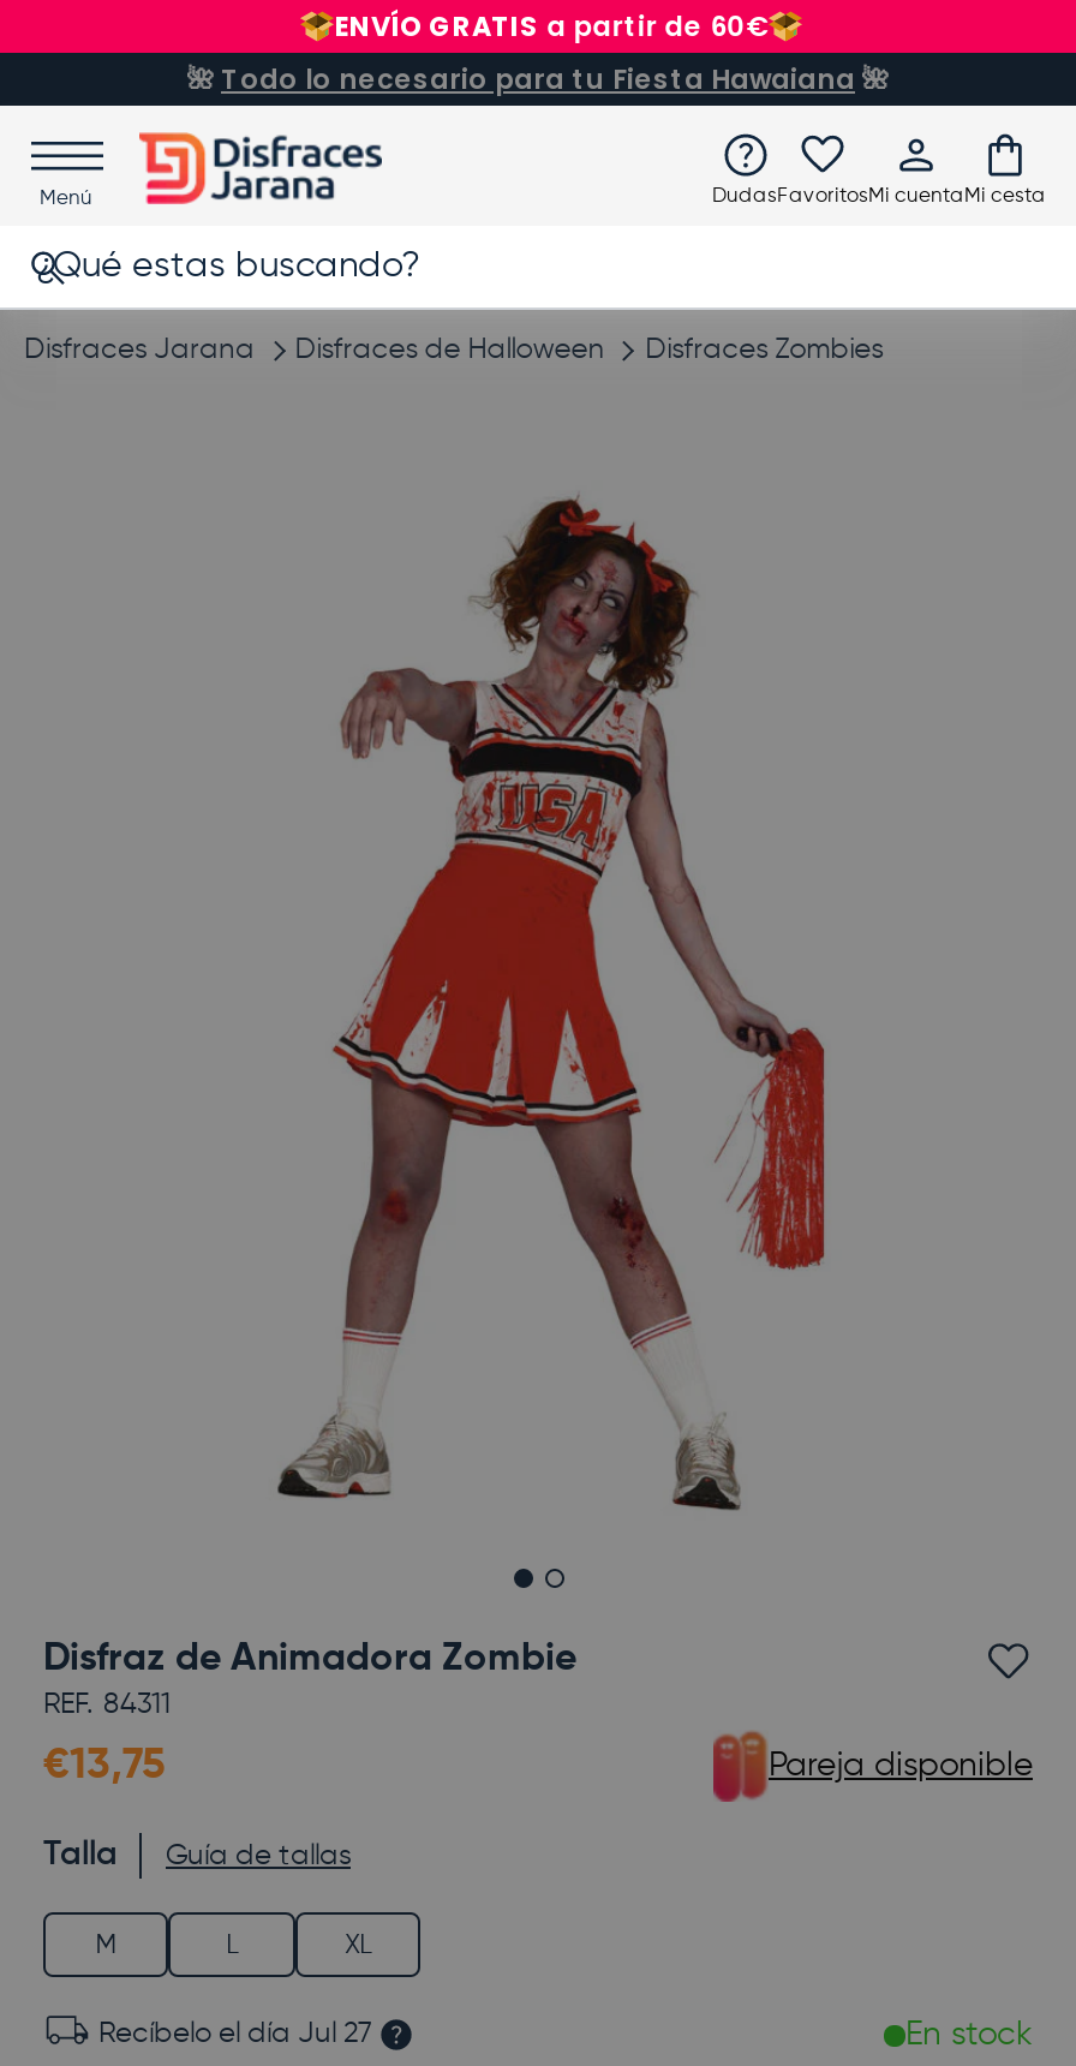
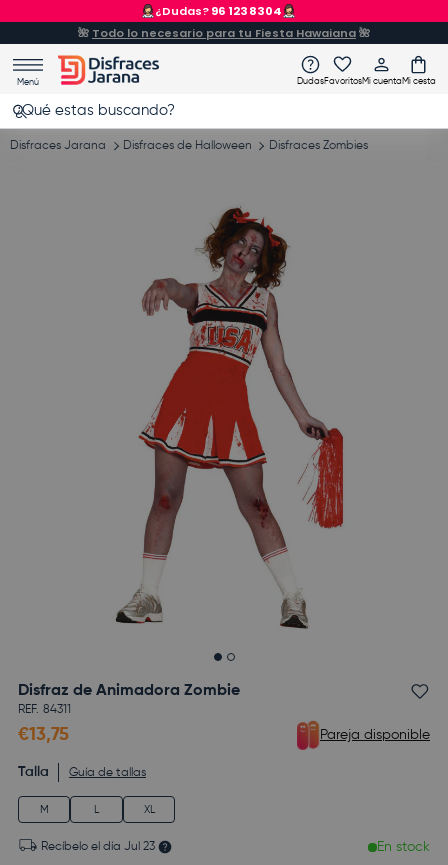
- ENVÍO GRATIS a partir de 60€
+ ¿Dudas? 96 1238304

- Recíbelo el día Jul 27
+ Recíbelo el día Jul 23
